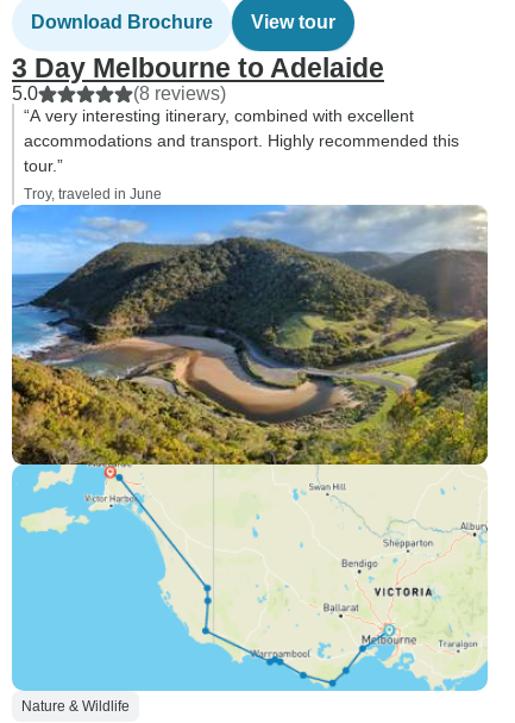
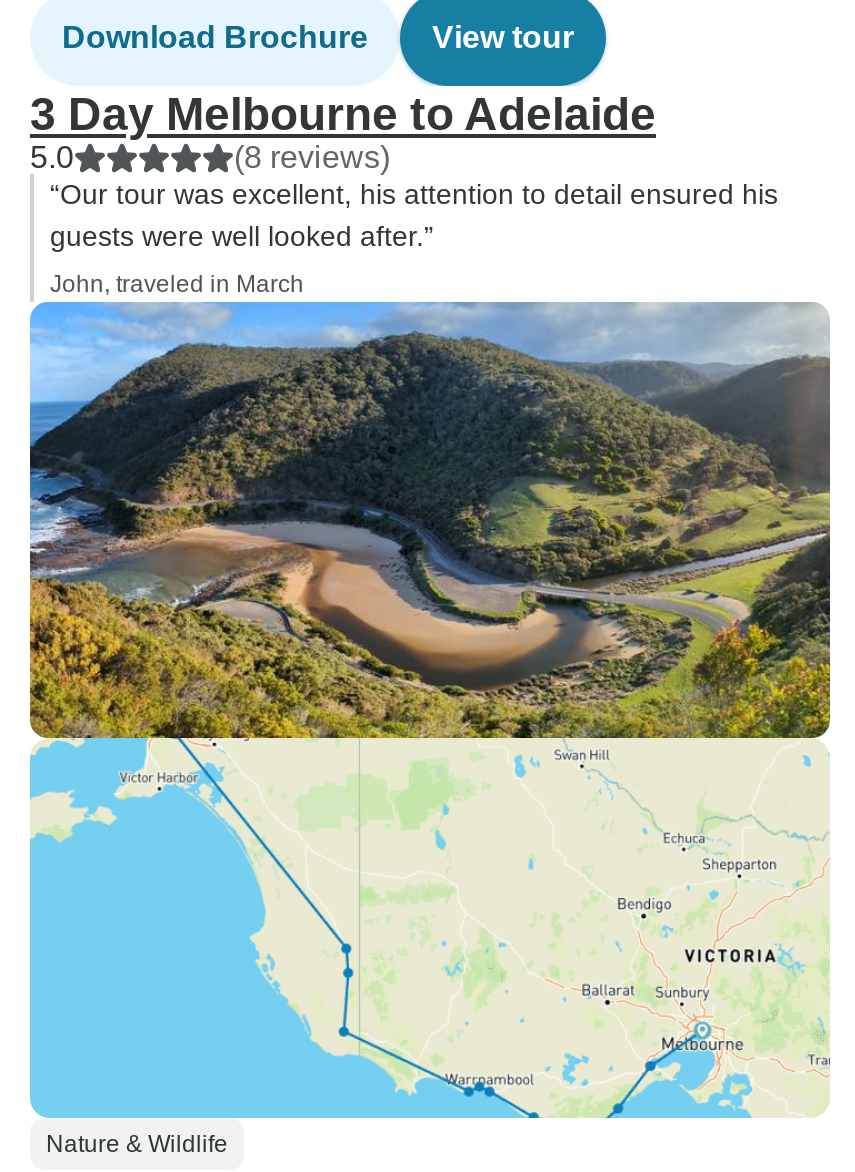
- “A very interesting itinerary, combined with excellent
- accommodations and transport. Highly recommended this
- tour.”
+ “Our tour was excellent, his attention to detail ensured his
+ guests were well looked after.”

- Troy, traveled in June
+ John, traveled in March

moved up: [image]
